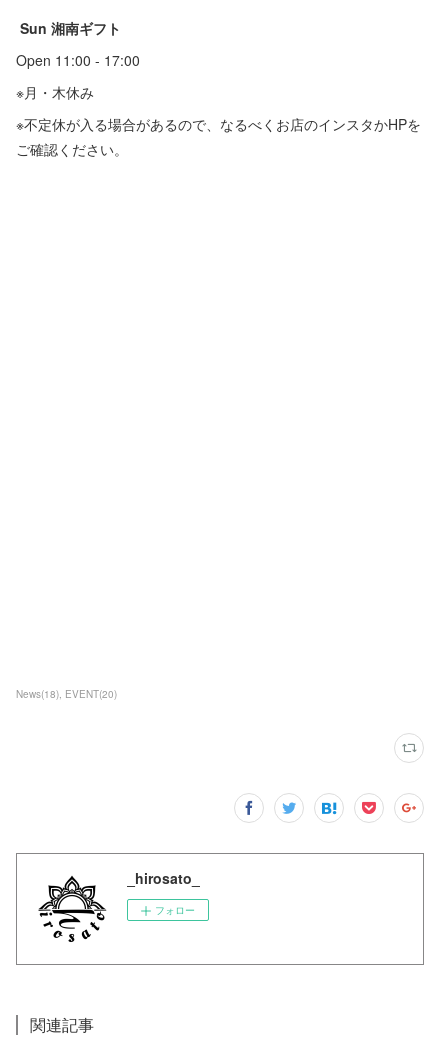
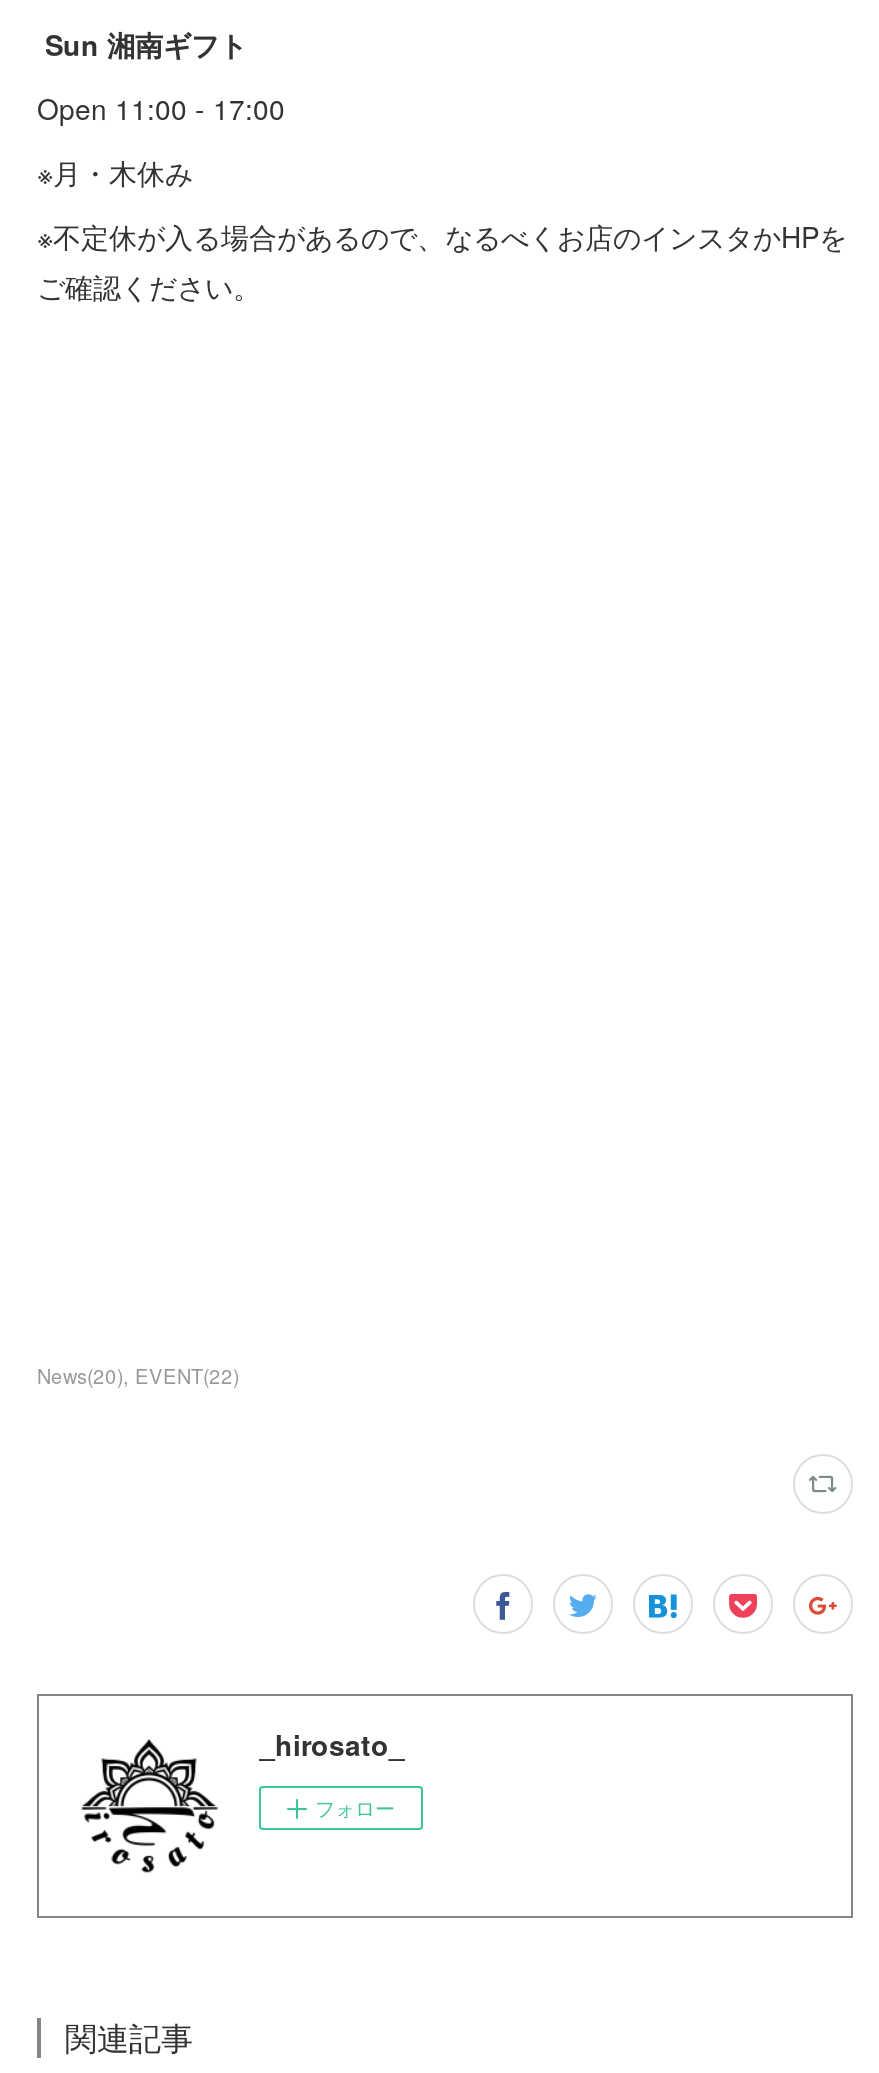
- News(18) EVENT(20)
+ News(20) EVENT(22)
